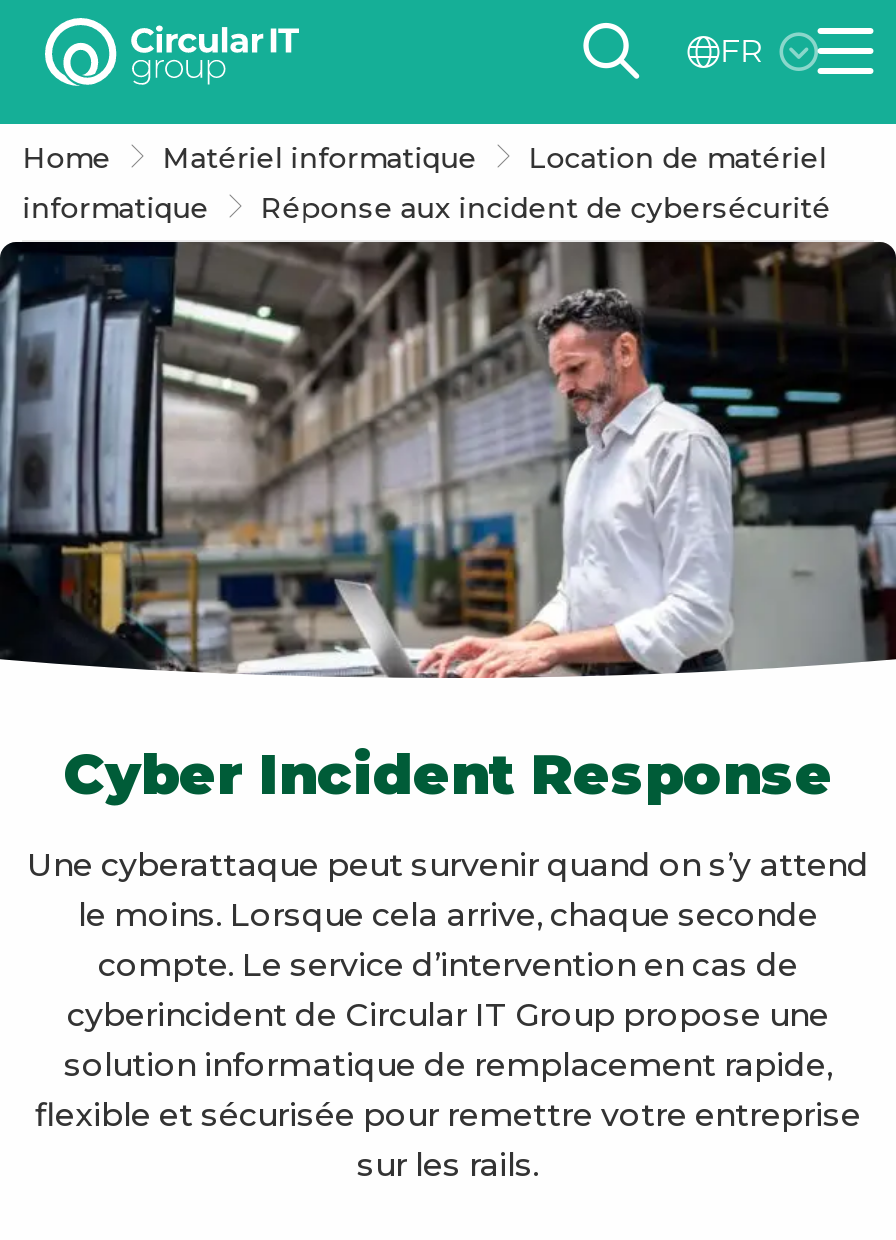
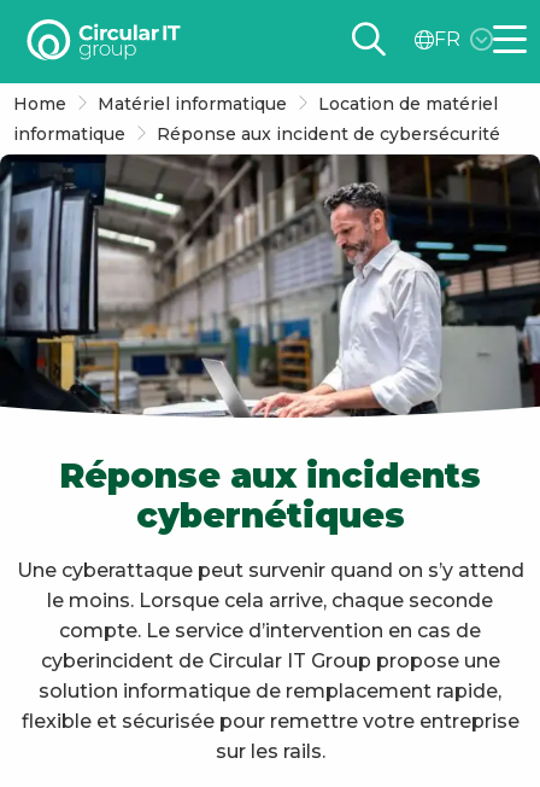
- Cyber Incident Response
+ Réponse aux incidents
+ cybernétiques
